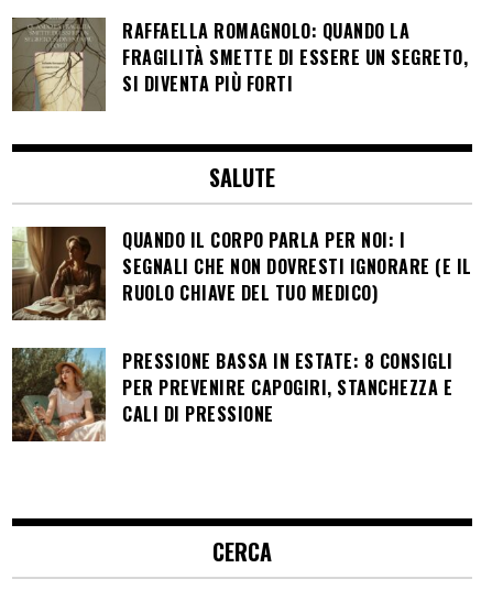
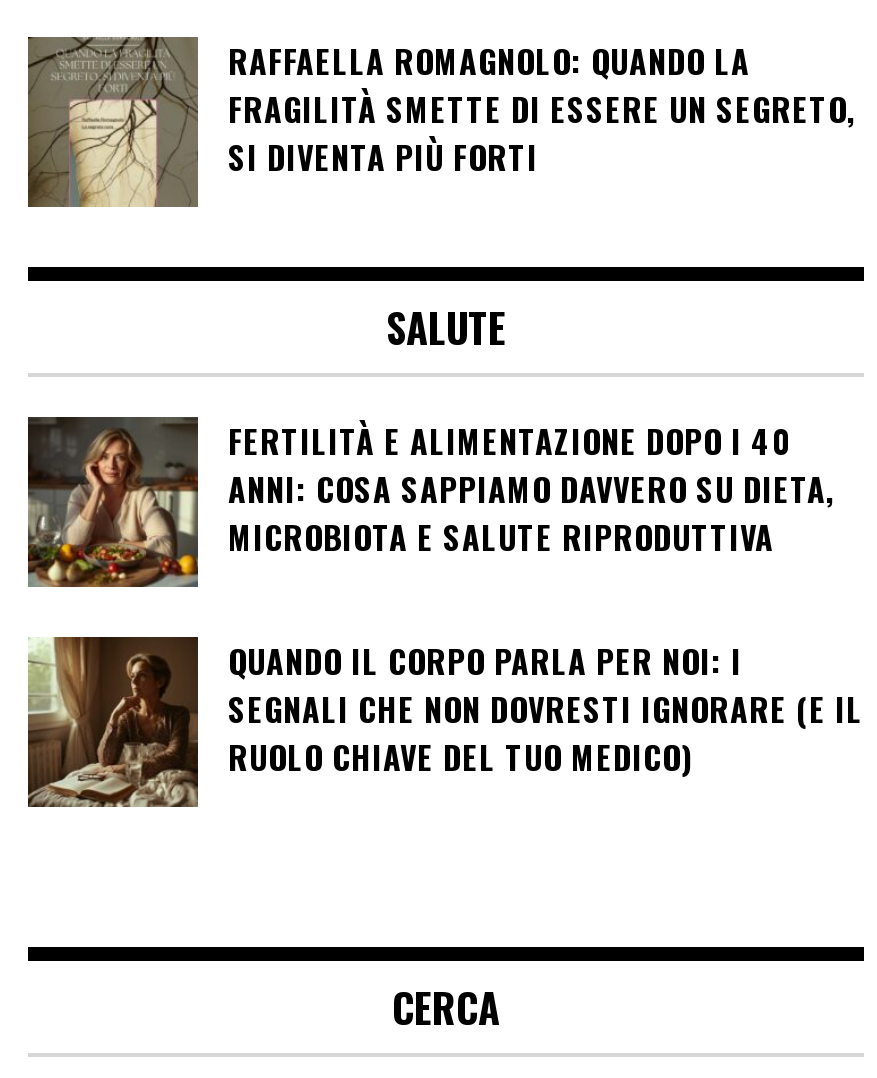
+ [image]
+ FERTILITÀ E ALIMENTAZIONE DOPO I 40
+ ANNI: COSA SAPPIAMO DAVVERO SU DIETA,
+ MICROBIOTA E SALUTE RIPRODUTTIVA

moved down: [image] | QUANDO IL CORPO PARLA PER NOI: I | SEGNALI CHE NON DOVRESTI IGNORARE (E IL | RUOLO CHIAVE DEL TUO MEDICO)

- [image]
- PRESSIONE BASSA IN ESTATE: 8 CONSIGLI
- PER PREVENIRE CAPOGIRI, STANCHEZZA E
- CALI DI PRESSIONE
